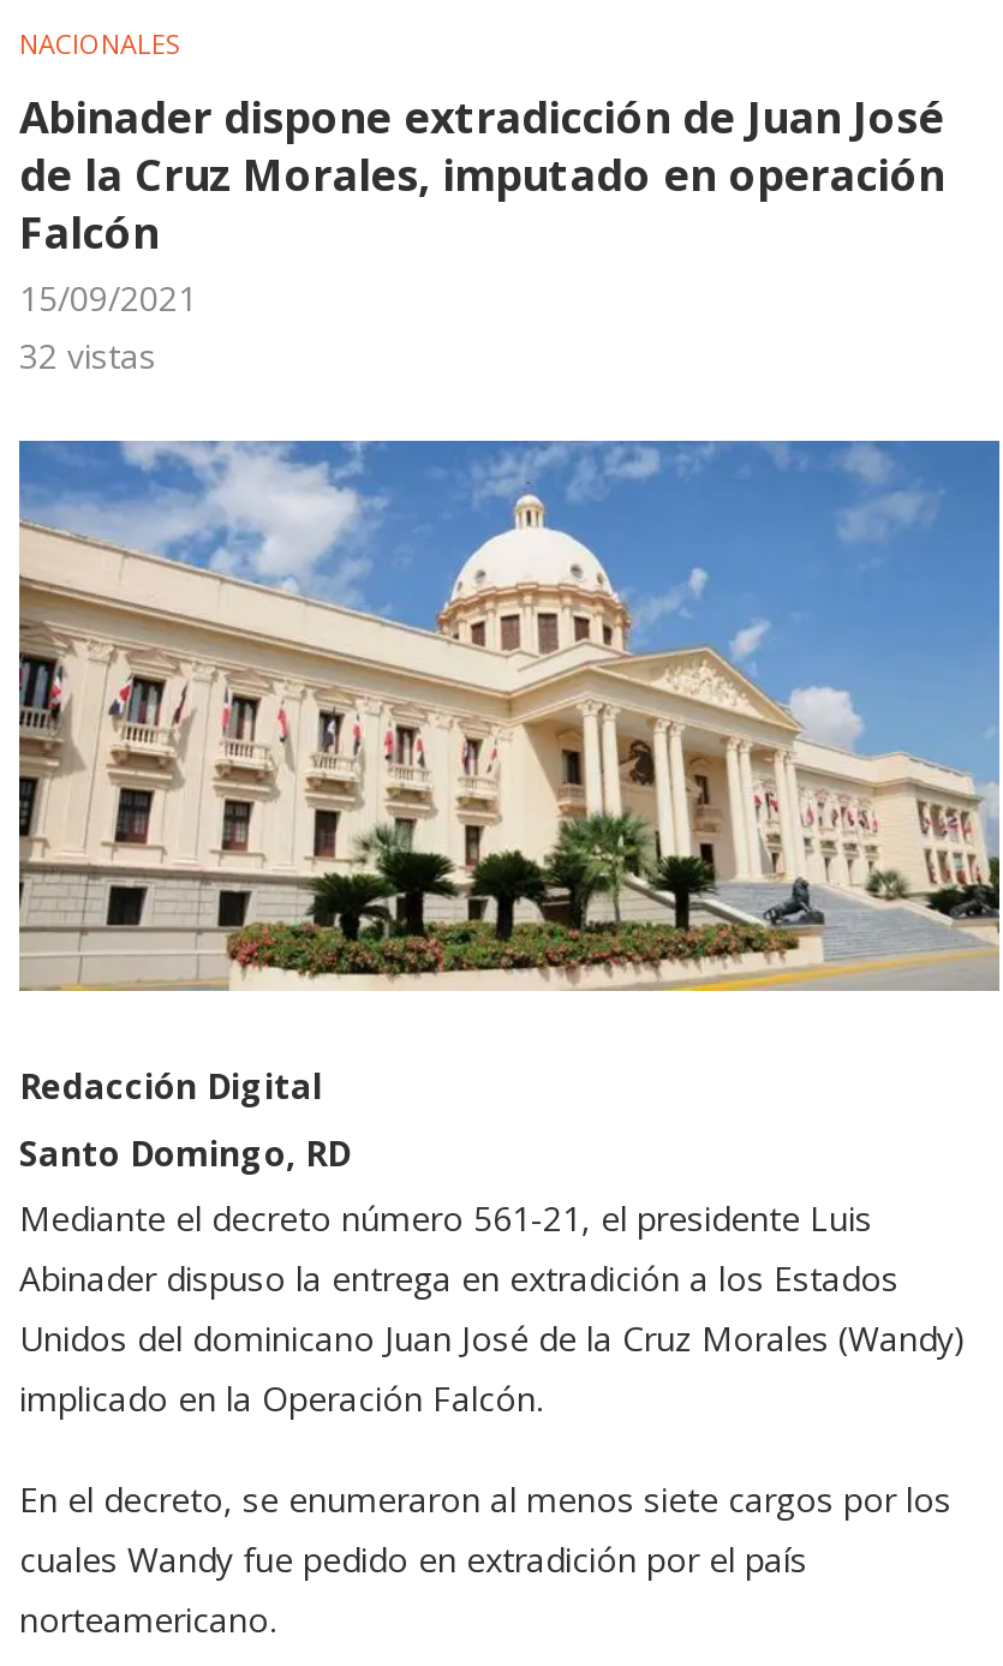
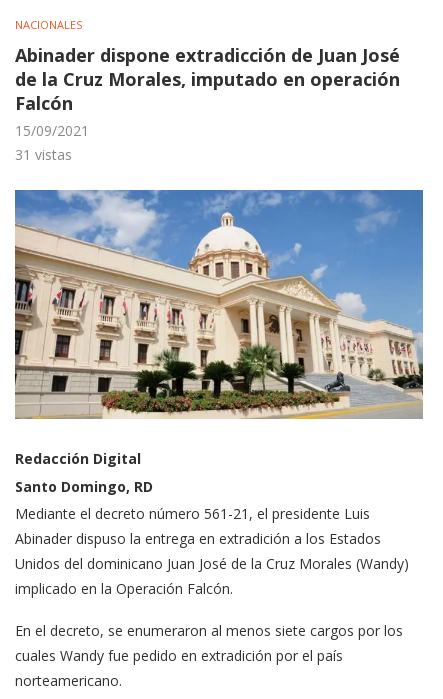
- 32 vistas
+ 31 vistas
